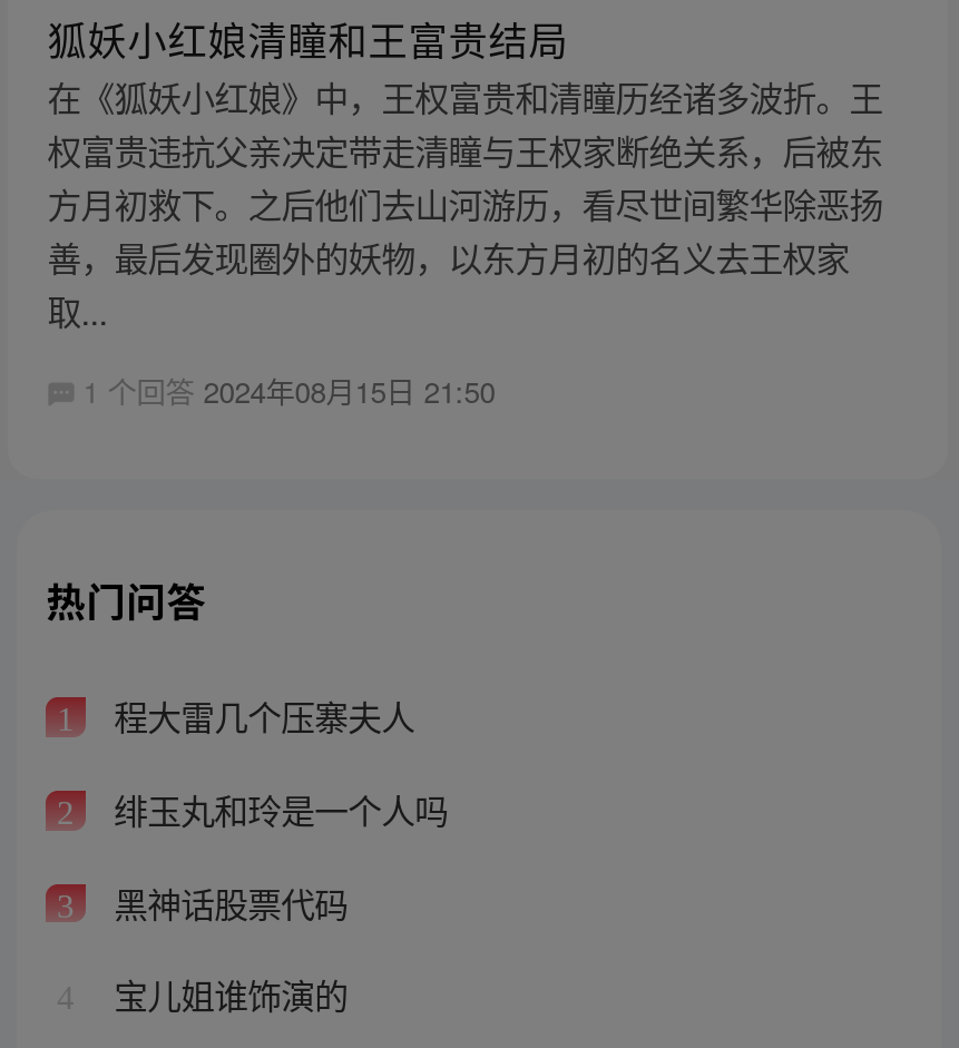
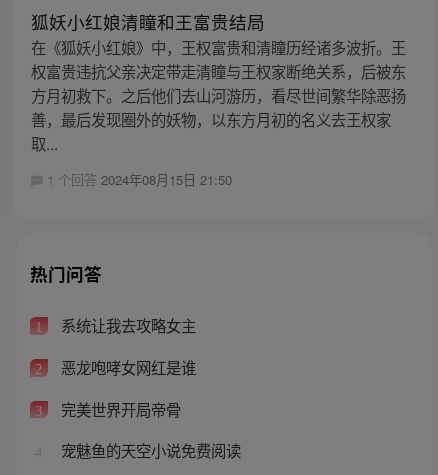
- 程大雷几个压寨夫人
+ 系统让我去攻略女主

- 绯玉丸和玲是一个人吗
+ 恶龙咆哮女网红是谁

- 黑神话股票代码
+ 完美世界开局帝骨

- 宝儿姐谁饰演的
+ 宠魅鱼的天空小说免费阅读
